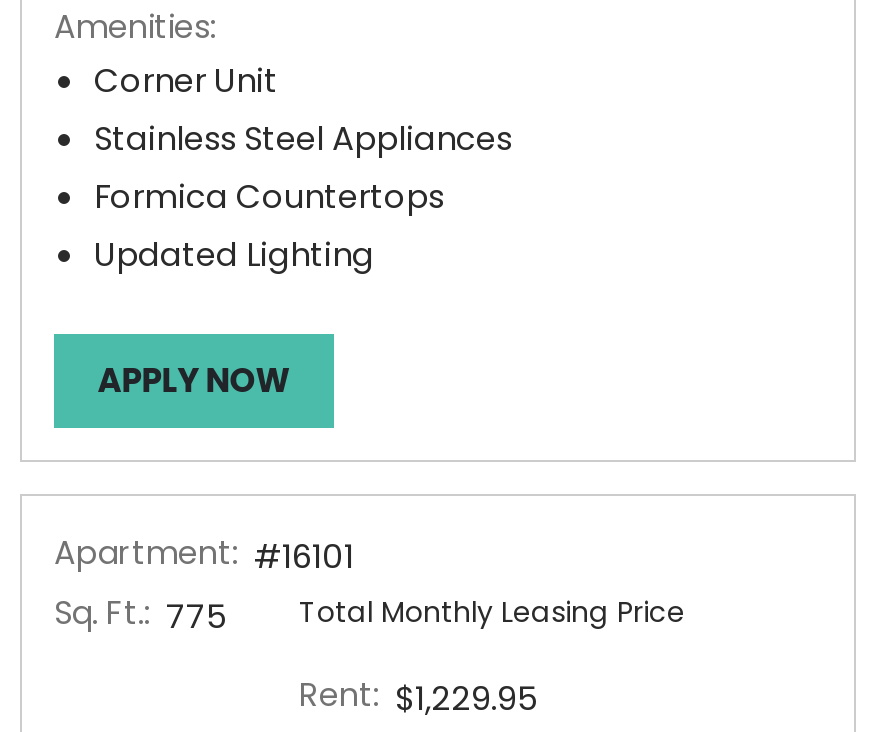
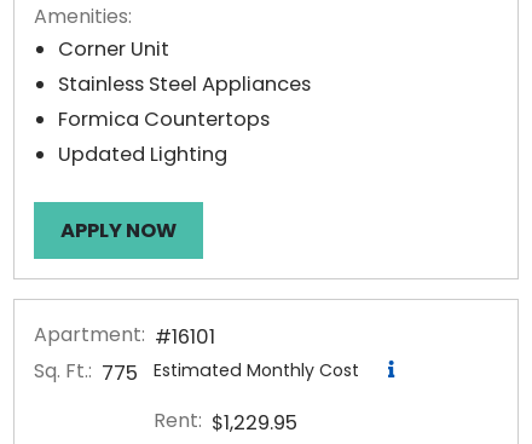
- Total Monthly Leasing Price
+ Estimated Monthly Cost
